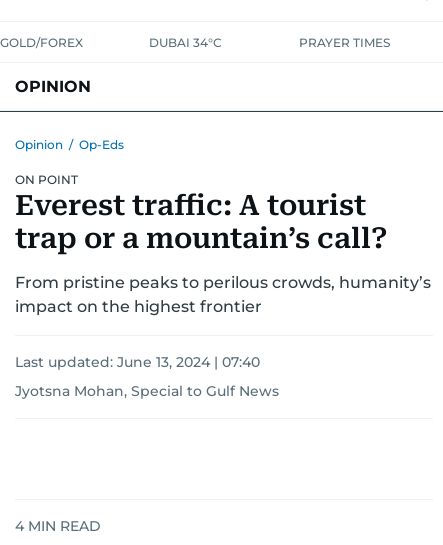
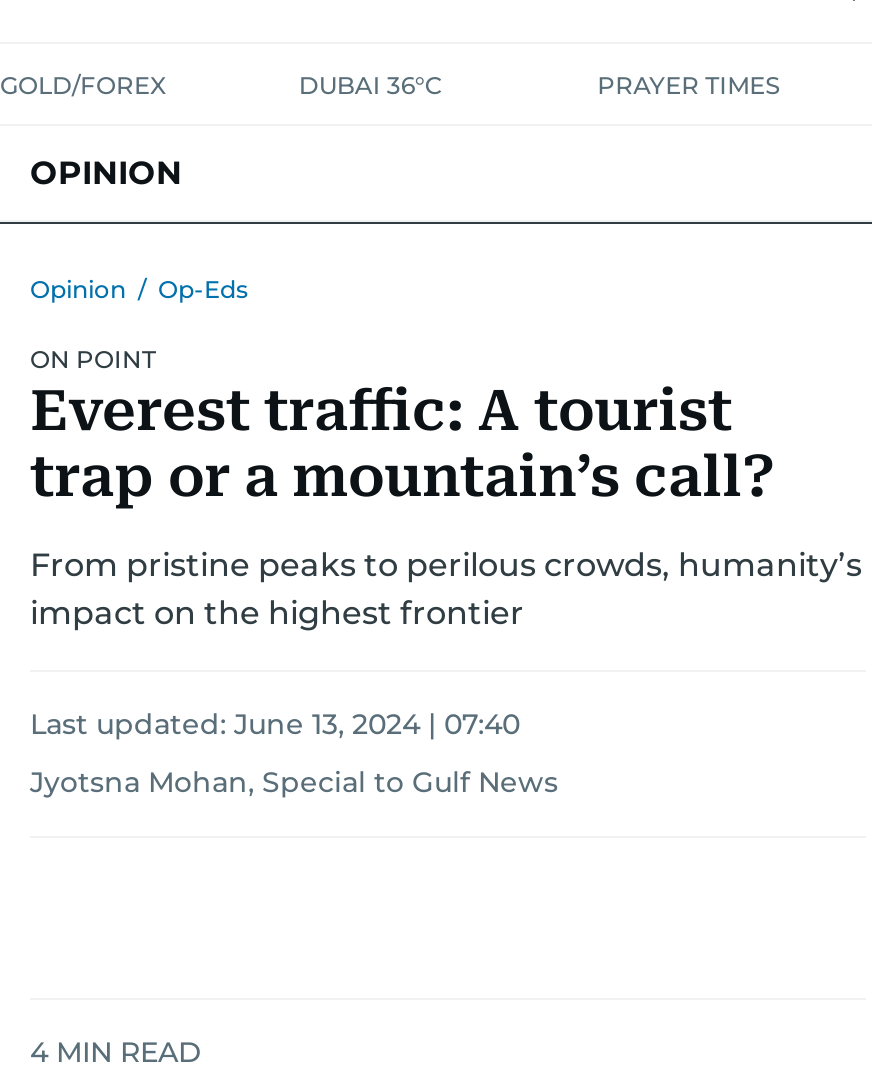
- DUBAI 34°C
+ DUBAI 36°C
